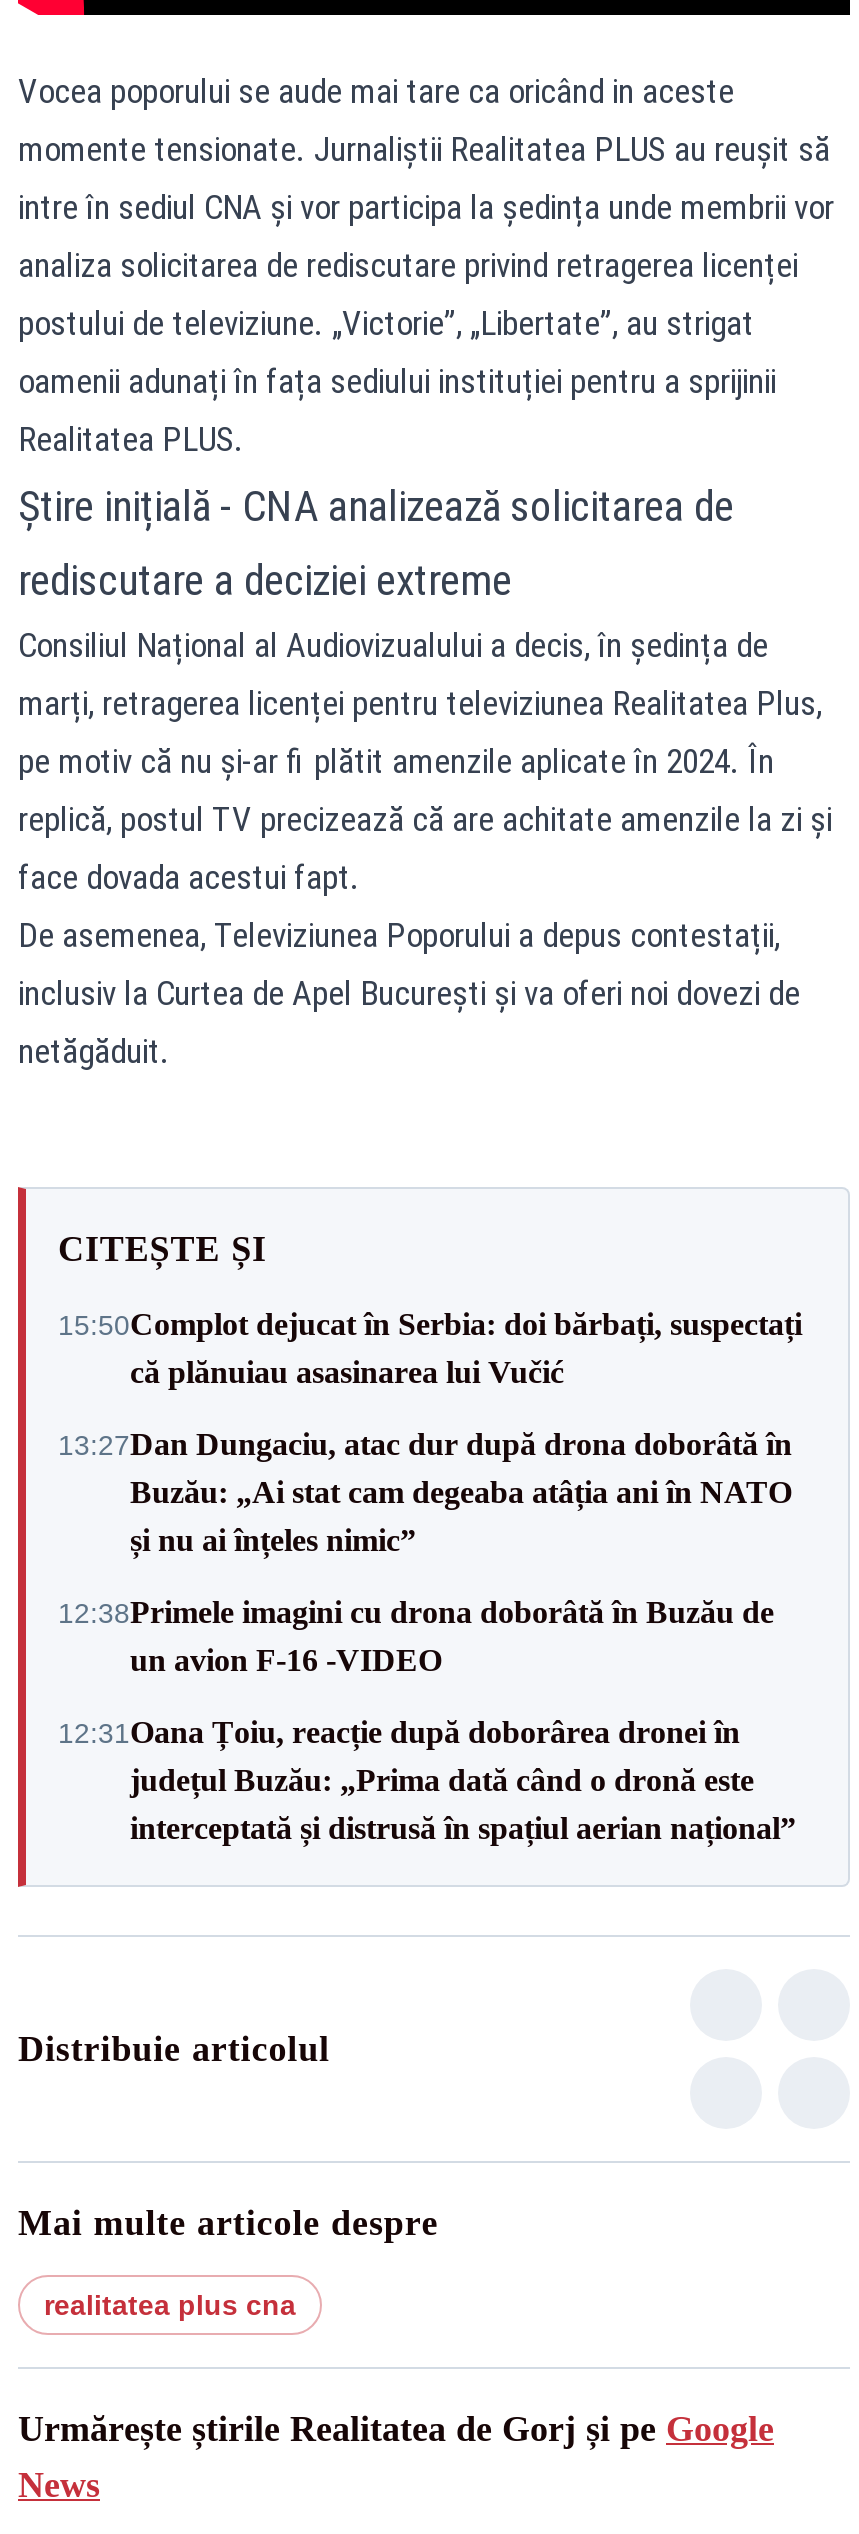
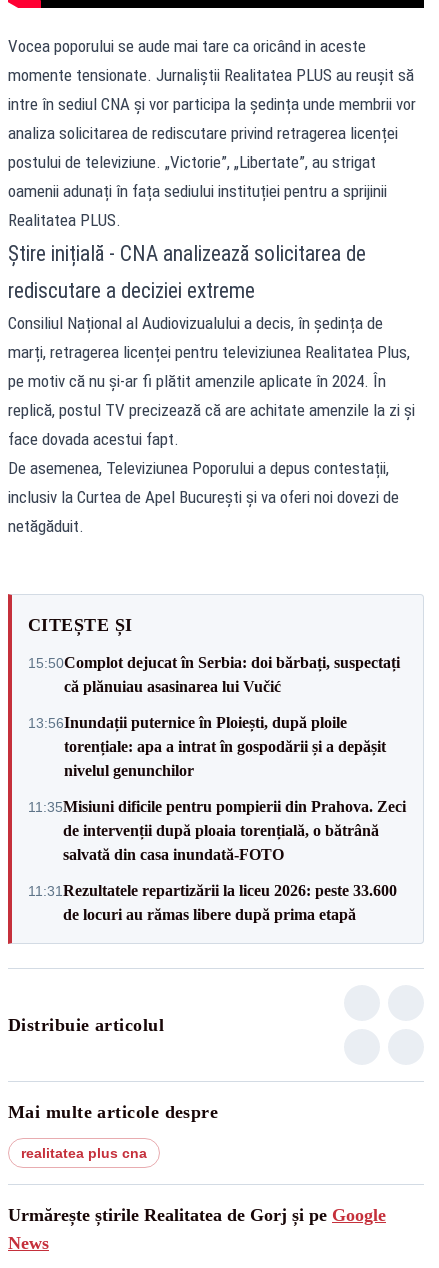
- 13:27Dan Dungaciu, atac dur după drona doborâtă în
- Buzău: „Ai stat cam degeaba atâția ani în NATO
- și nu ai înțeles nimic”
+ 13:56Inundații puternice în Ploiești, după ploile
+ torențiale: apa a intrat în gospodării și a depășit
+ nivelul genunchilor

- 12:38Primele imagini cu drona doborâtă în Buzău de
- un avion F-16 -VIDEO
+ 11:35Misiuni dificile pentru pompierii din Prahova. Zeci
+ de intervenții după ploaia torențială, o bătrână
+ salvată din casa inundată-FOTO

- 12:31Oana Țoiu, reacție după doborârea dronei în
- județul Buzău: „Prima dată când o dronă este
- interceptată și distrusă în spațiul aerian național”
+ 11:31 Rezultatele repartizării la liceu 2026: peste 33.600
+ de locuri au rămas libere după prima etapă
